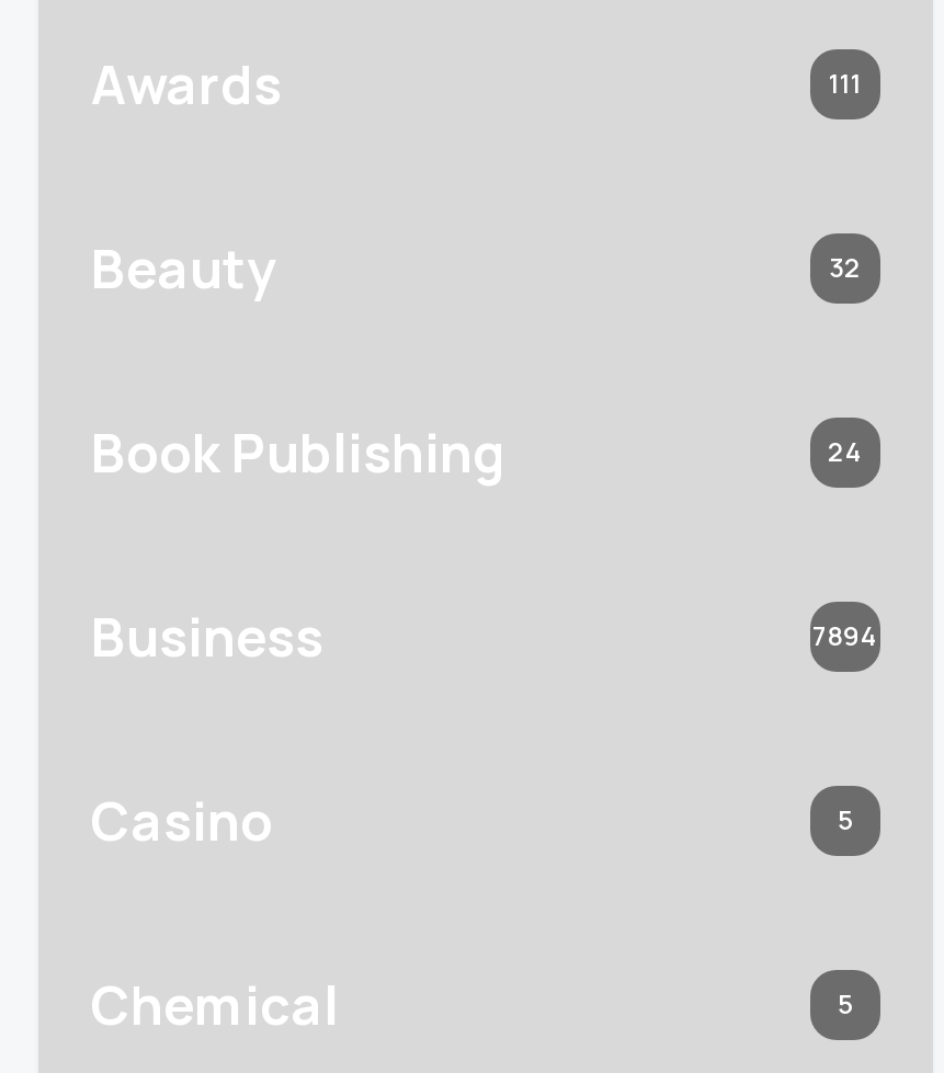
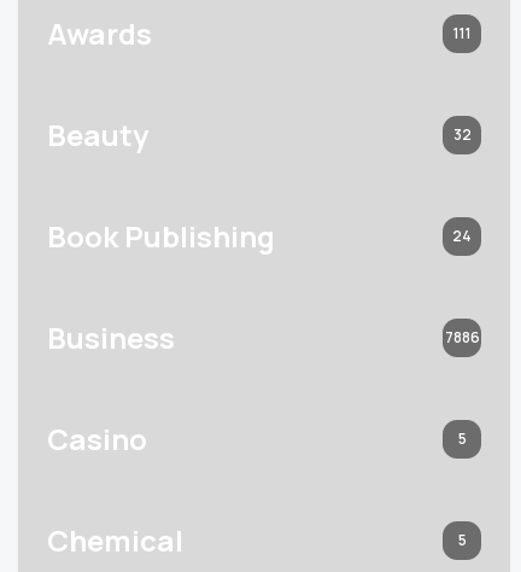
- 7894
+ 7886
